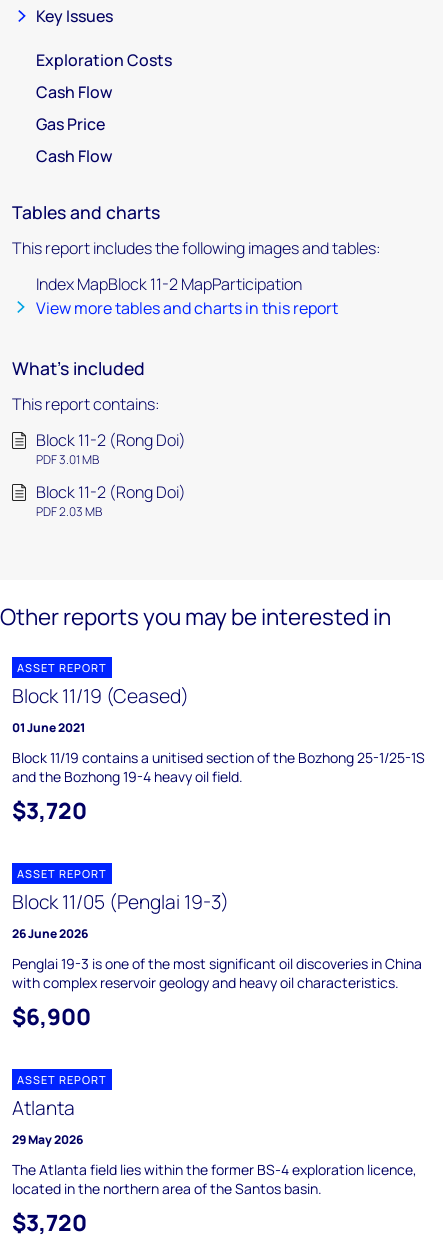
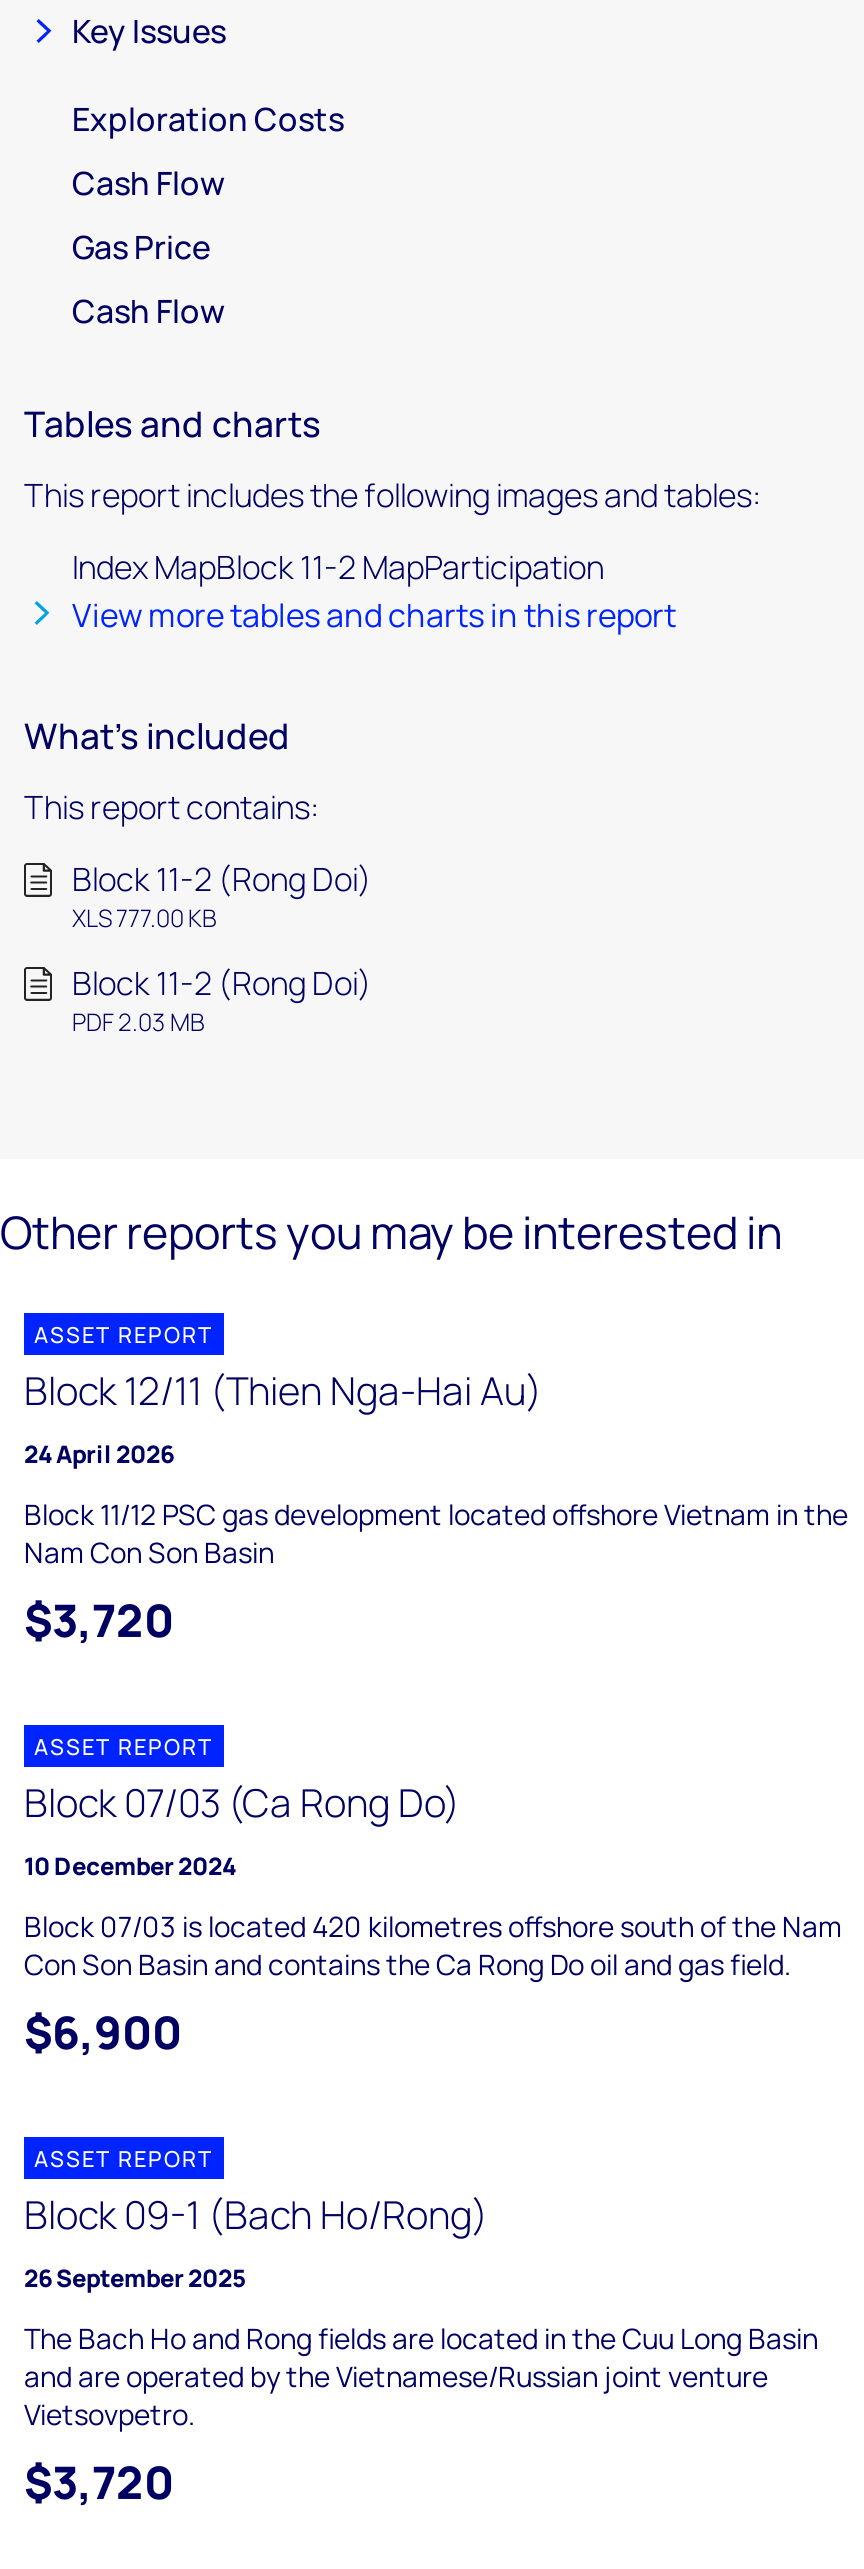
- PDF 3.01 MB
+ XLS 777.00 KB

- Block 11/19 (Ceased)
- 01 June 2021
+ Block 12/11 (Thien Nga-Hai Au)
+ 24 April 2026

- Block 11/19 contains a unitised section of the Bozhong 25-1/25-1S
- and the Bozhong 19-4 heavy oil field.
+ Block 11/12 PSC gas development located offshore Vietnam in the
+ Nam Con Son Basin

- Block 11/05 (Penglai 19-3)
- 26 June 2026
+ Block 07/03 (Ca Rong Do)
+ 10 December 2024

- Penglai 19-3 is one of the most significant oil discoveries in China
- with complex reservoir geology and heavy oil characteristics.
+ Block 07/03 is located 420 kilometres offshore south of the Nam
+ Con Son Basin and contains the Ca Rong Do oil and gas field.

- Atlanta
- 29 May 2026
+ Block 09-1 (Bach Ho/Rong)
+ 26 September 2025

- The Atlanta field lies within the former BS-4 exploration licence,
- located in the northern area of the Santos basin.
+ The Bach Ho and Rong fields are located in the Cuu Long Basin
+ and are operated by the Vietnamese/Russian joint venture
+ Vietsovpetro.
